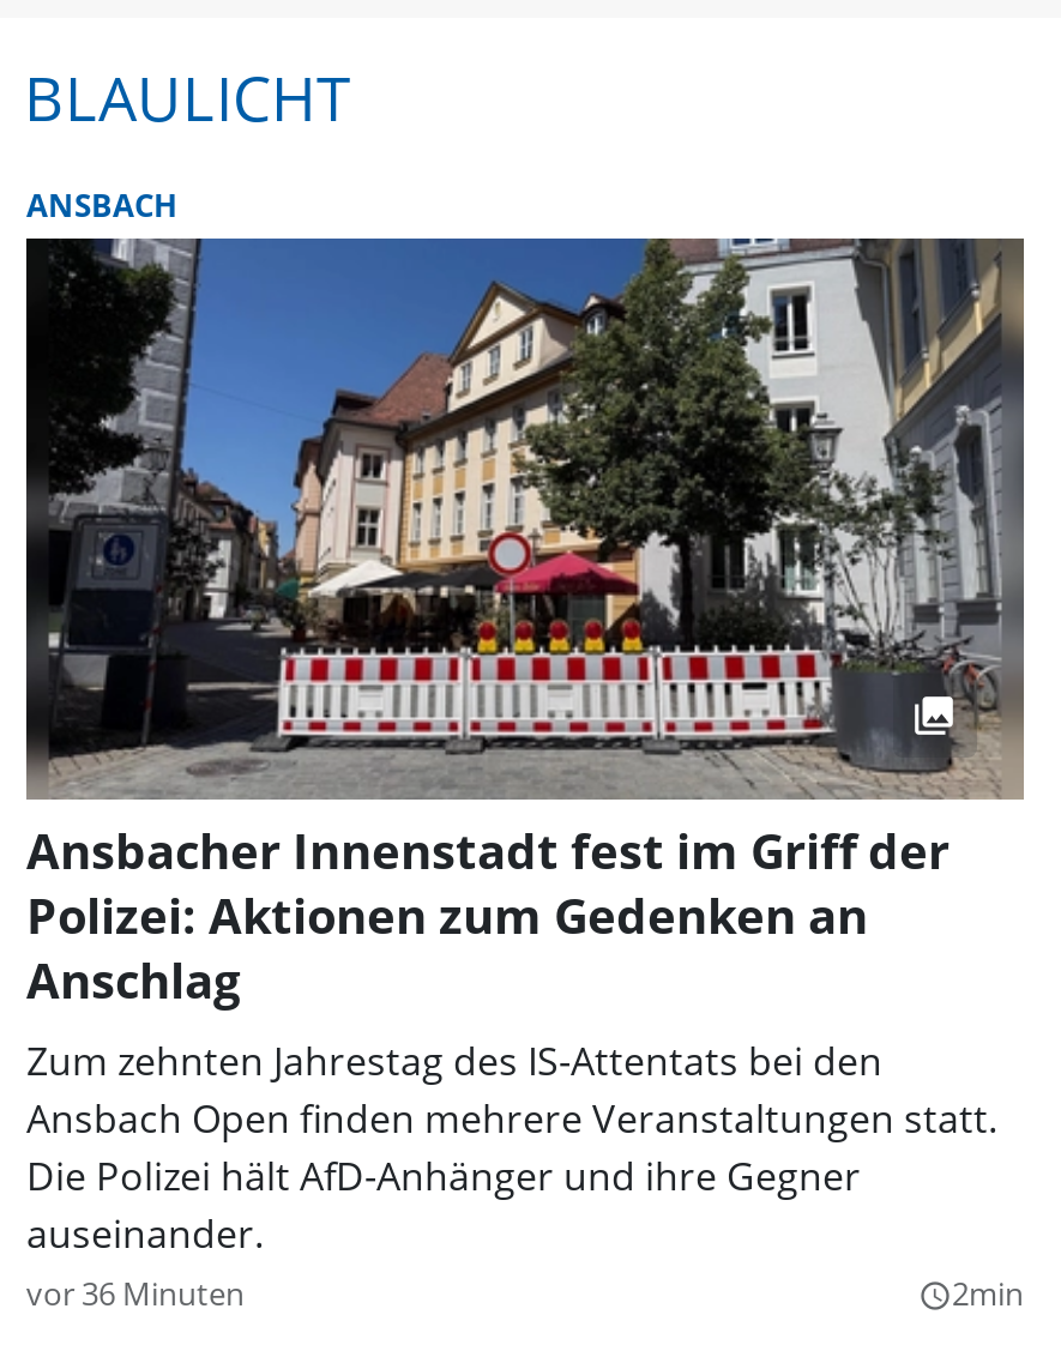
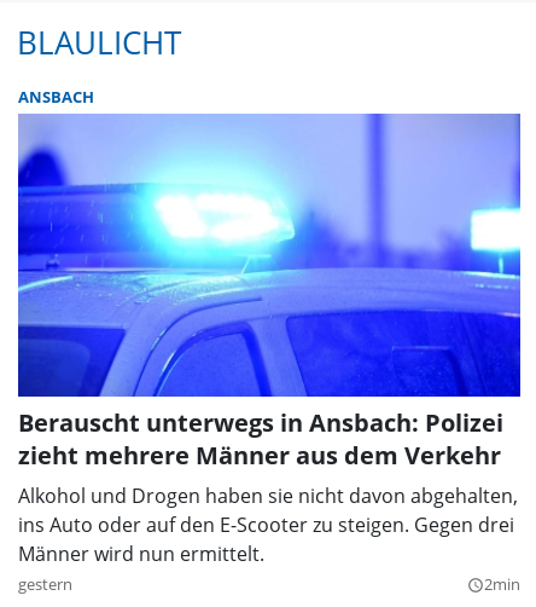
- [image]
- Ansbacher Innenstadt fest im Griff der
- Polizei: Aktionen zum Gedenken an
- Anschlag
- Zum zehnten Jahrestag des IS-Attentats bei den
- Ansbach Open finden mehrere Veranstaltungen statt.
- Die Polizei hält AfD-Anhänger und ihre Gegner
- auseinander.
- vor 36 Minuten
+ [image]
+ Berauscht unterwegs in Ansbach: Polizei
+ zieht mehrere Männer aus dem Verkehr
+ Alkohol und Drogen haben sie nicht davon abgehalten,
+ ins Auto oder auf den E-Scooter zu steigen. Gegen drei
+ Männer wird nun ermittelt.
+ gestern
